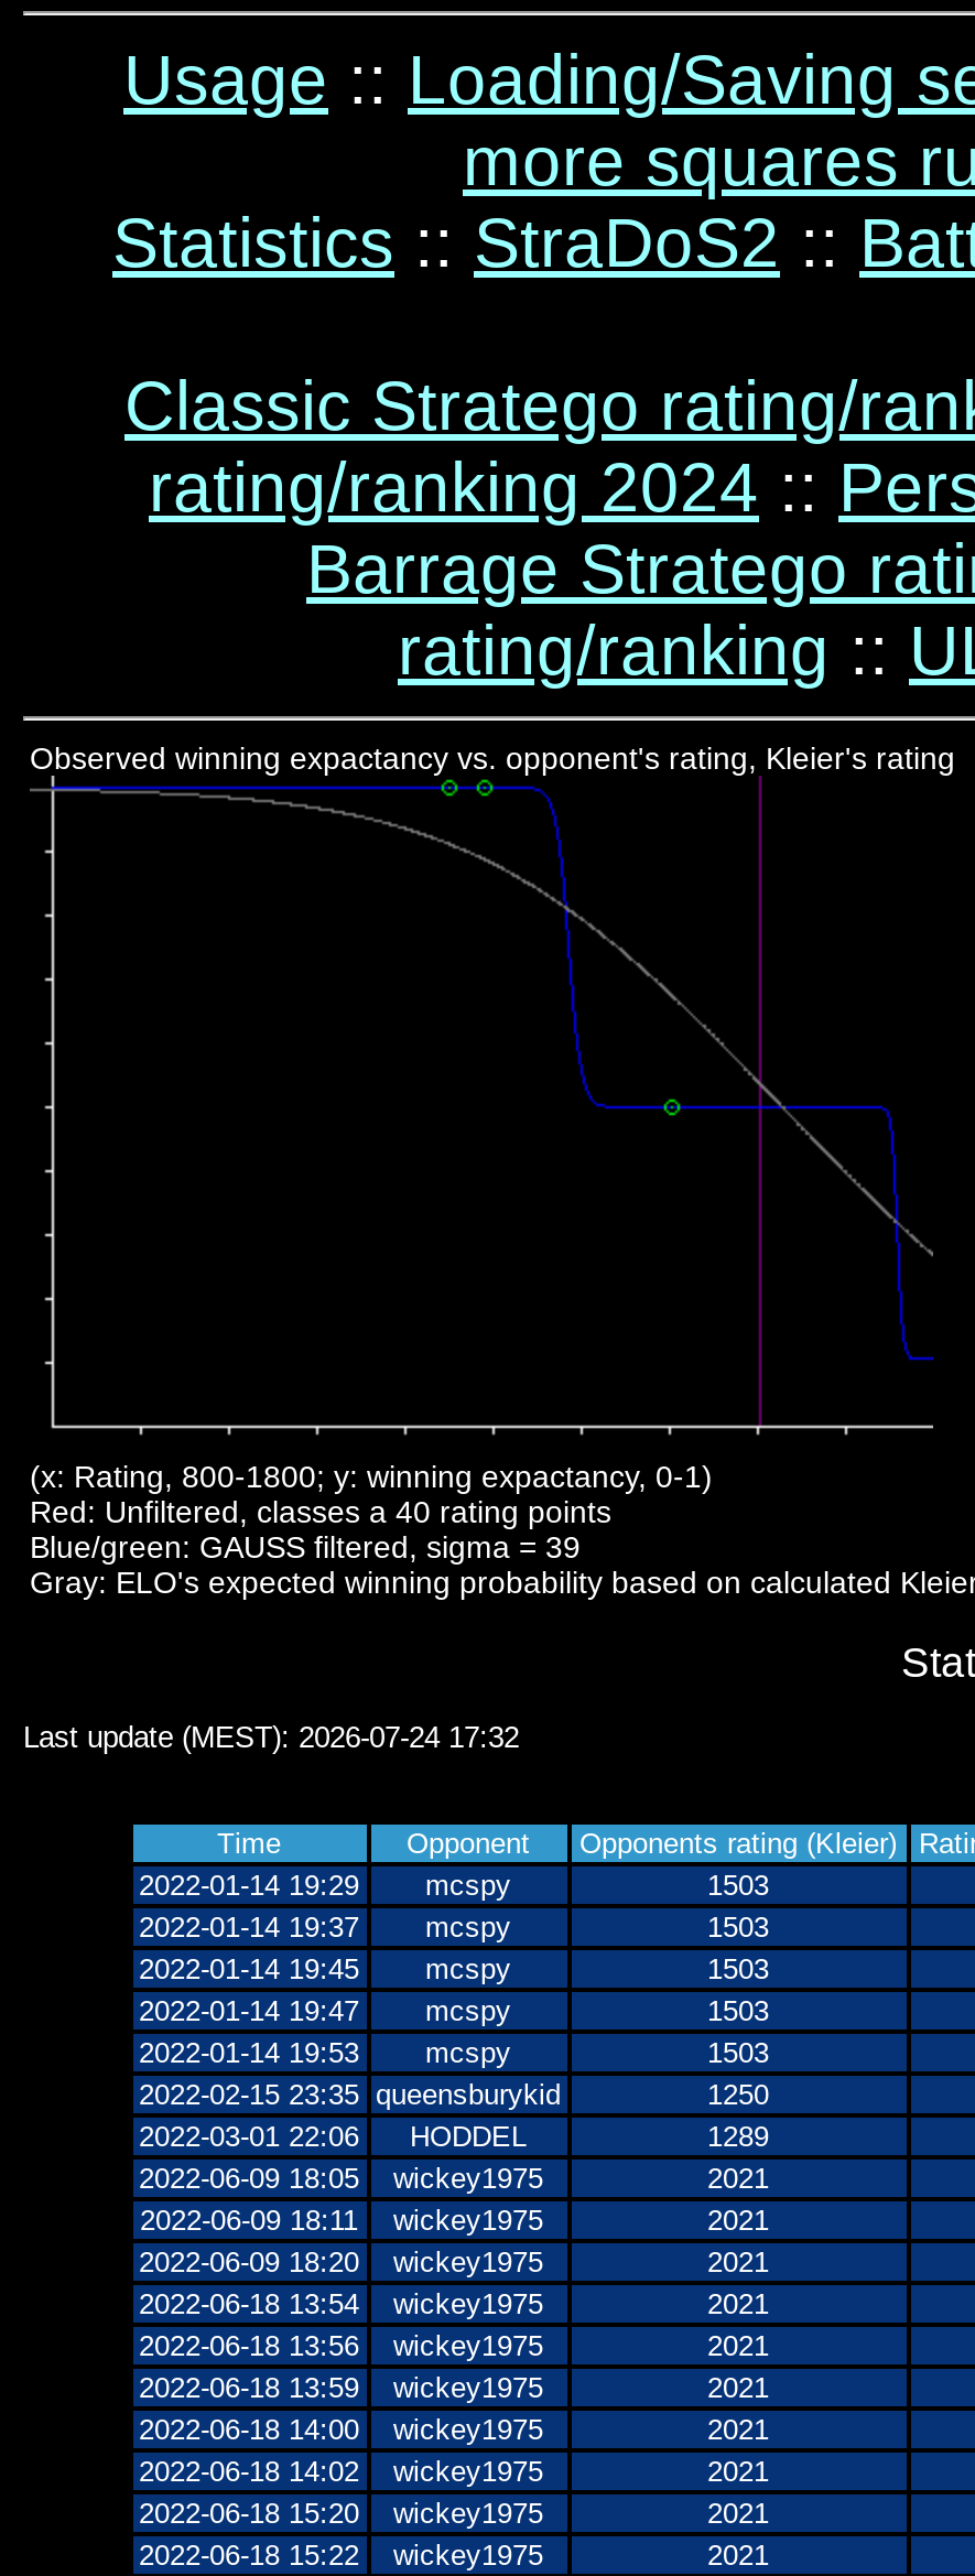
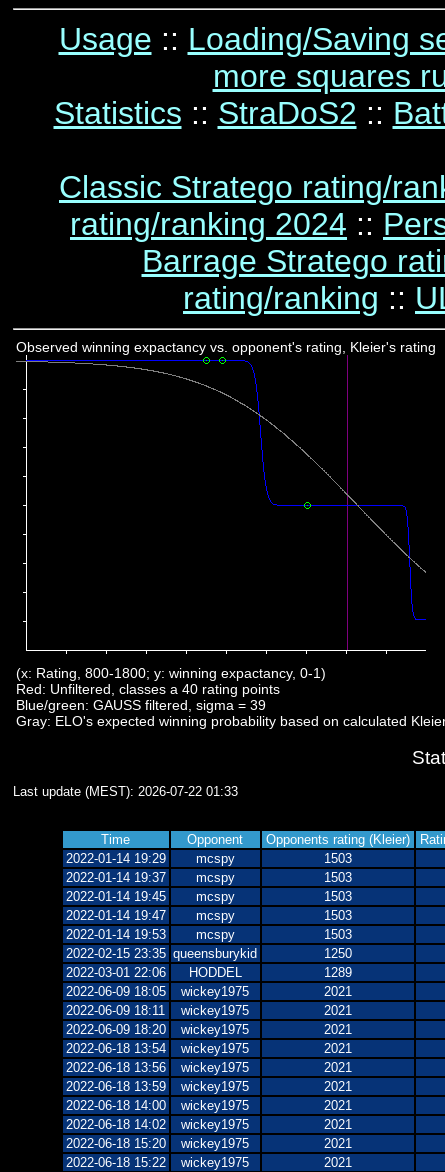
- Last update (MEST): 2026-07-24 17:32
+ Last update (MEST): 2026-07-22 01:33
